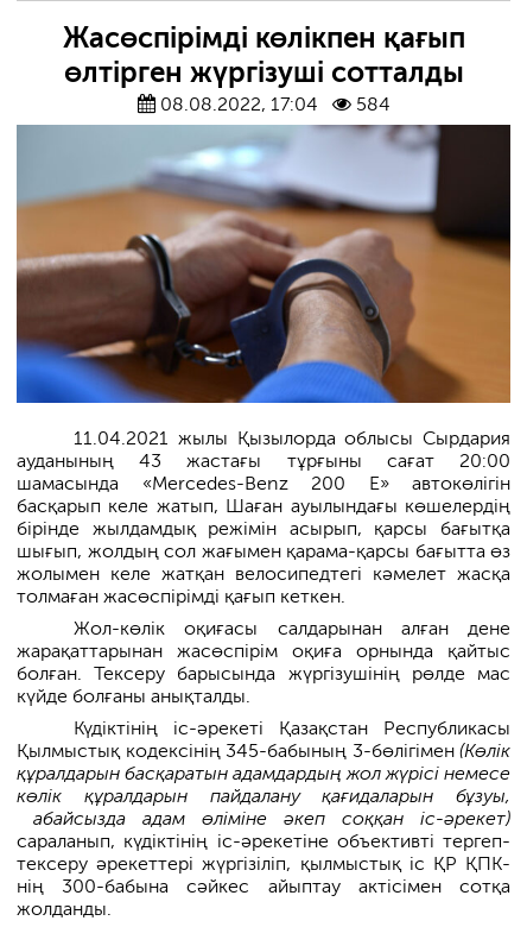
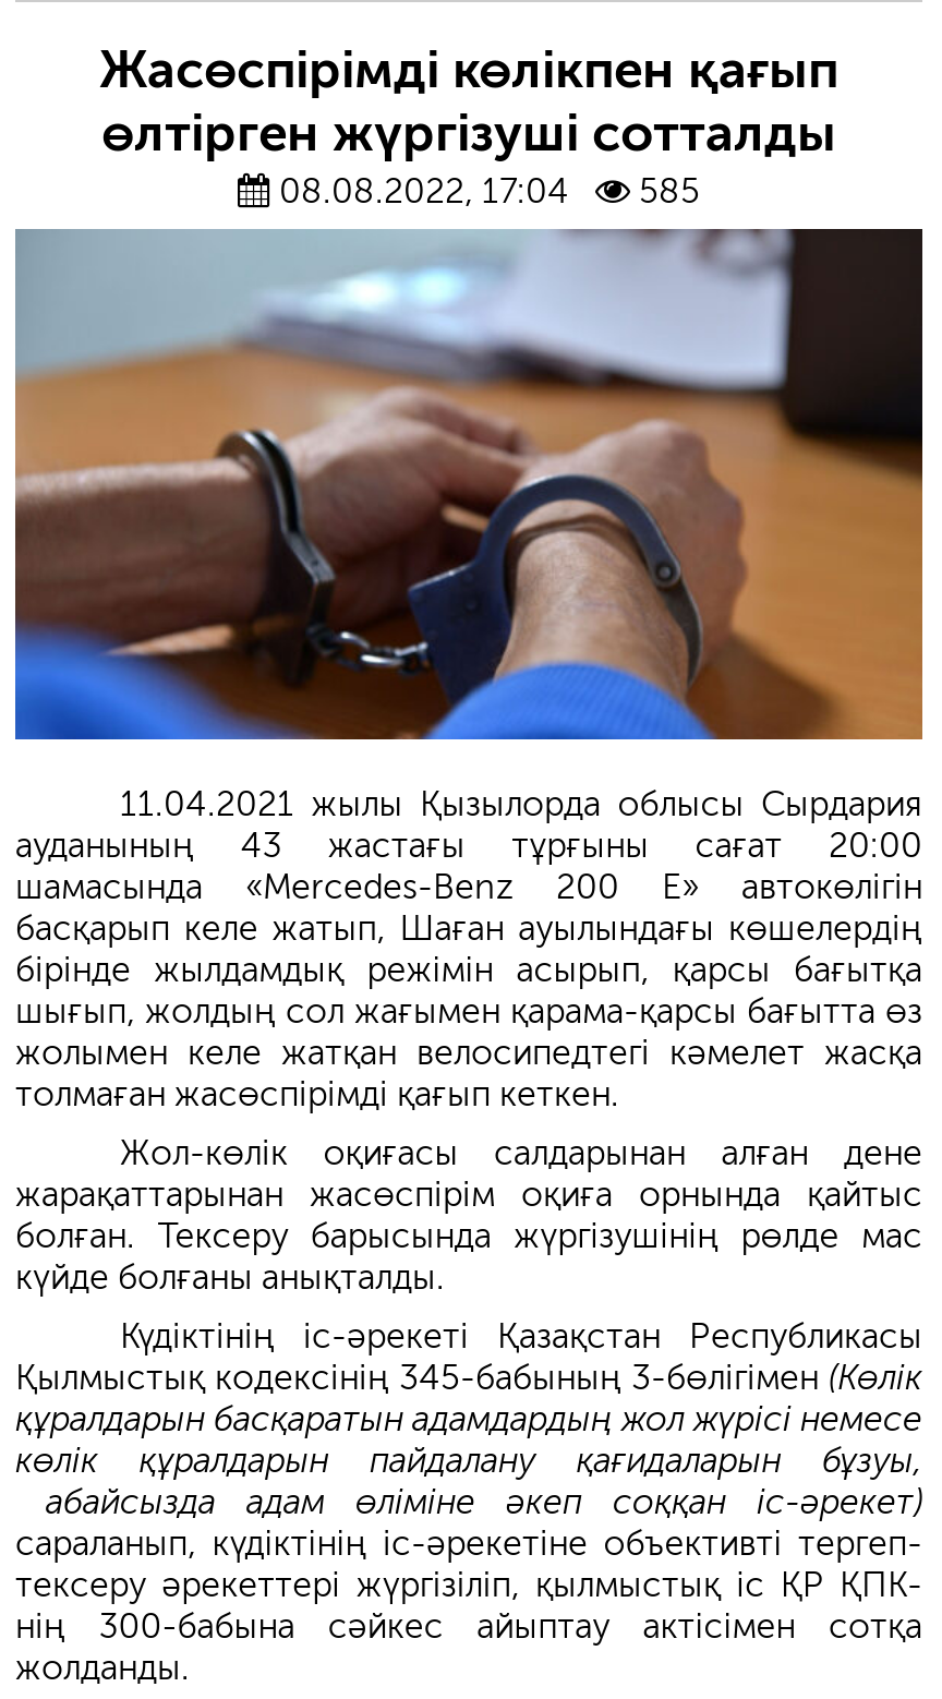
- 08.08.2022, 17:04 584
+ 08.08.2022, 17:04 585
